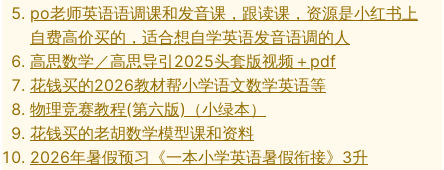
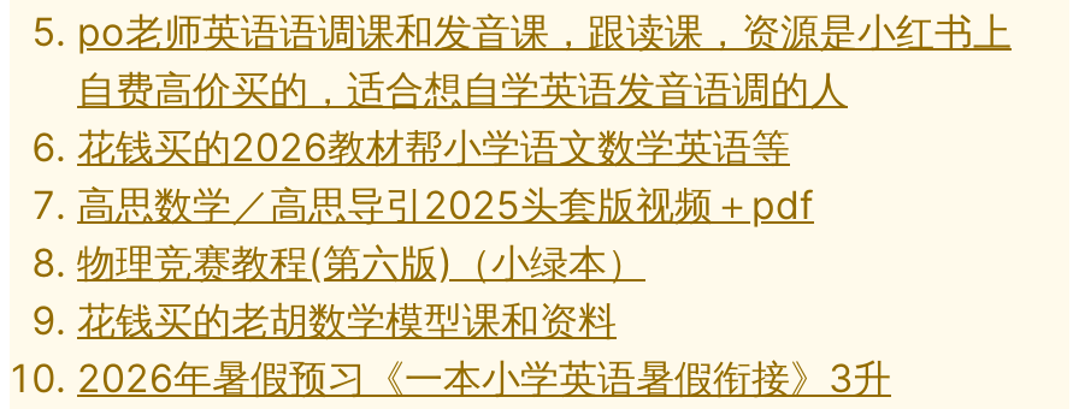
moved down: 高思数学／高思导引2025头套版视频＋pdf

moved up: 花钱买的2026教材帮小学语文数学英语等
